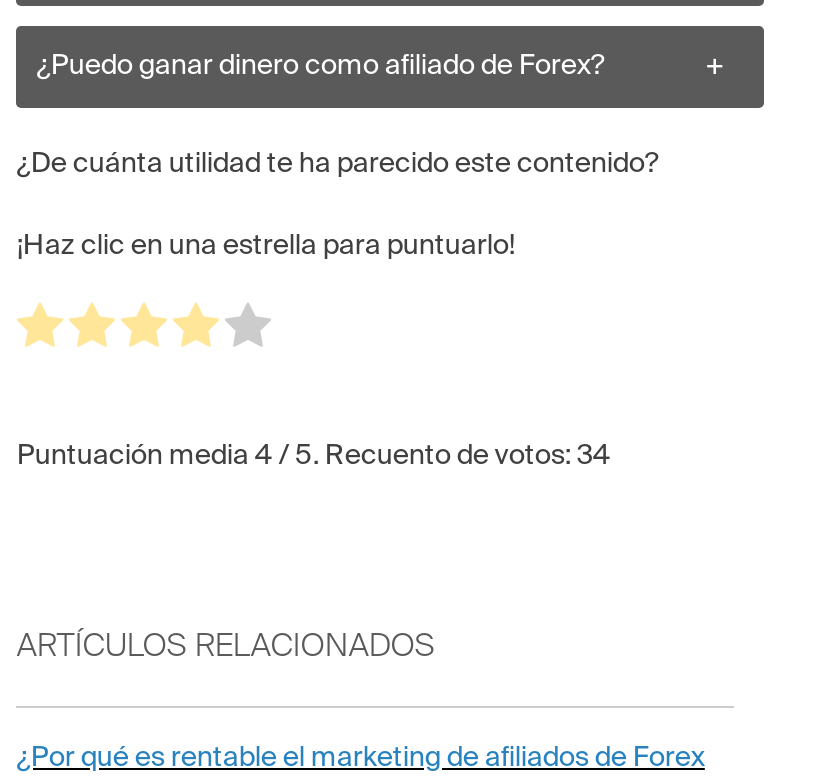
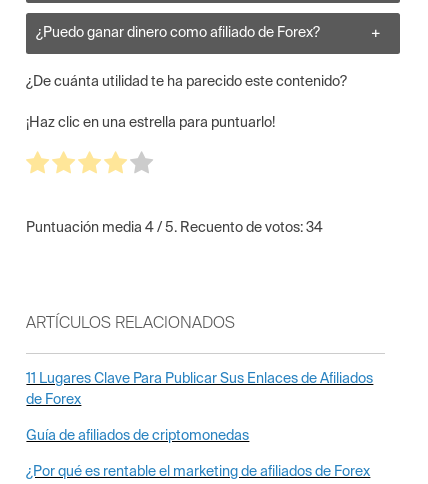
+ 11 Lugares Clave Para Publicar Sus Enlaces de Afiliados
+ de Forex
+ Guía de afiliados de criptomonedas
